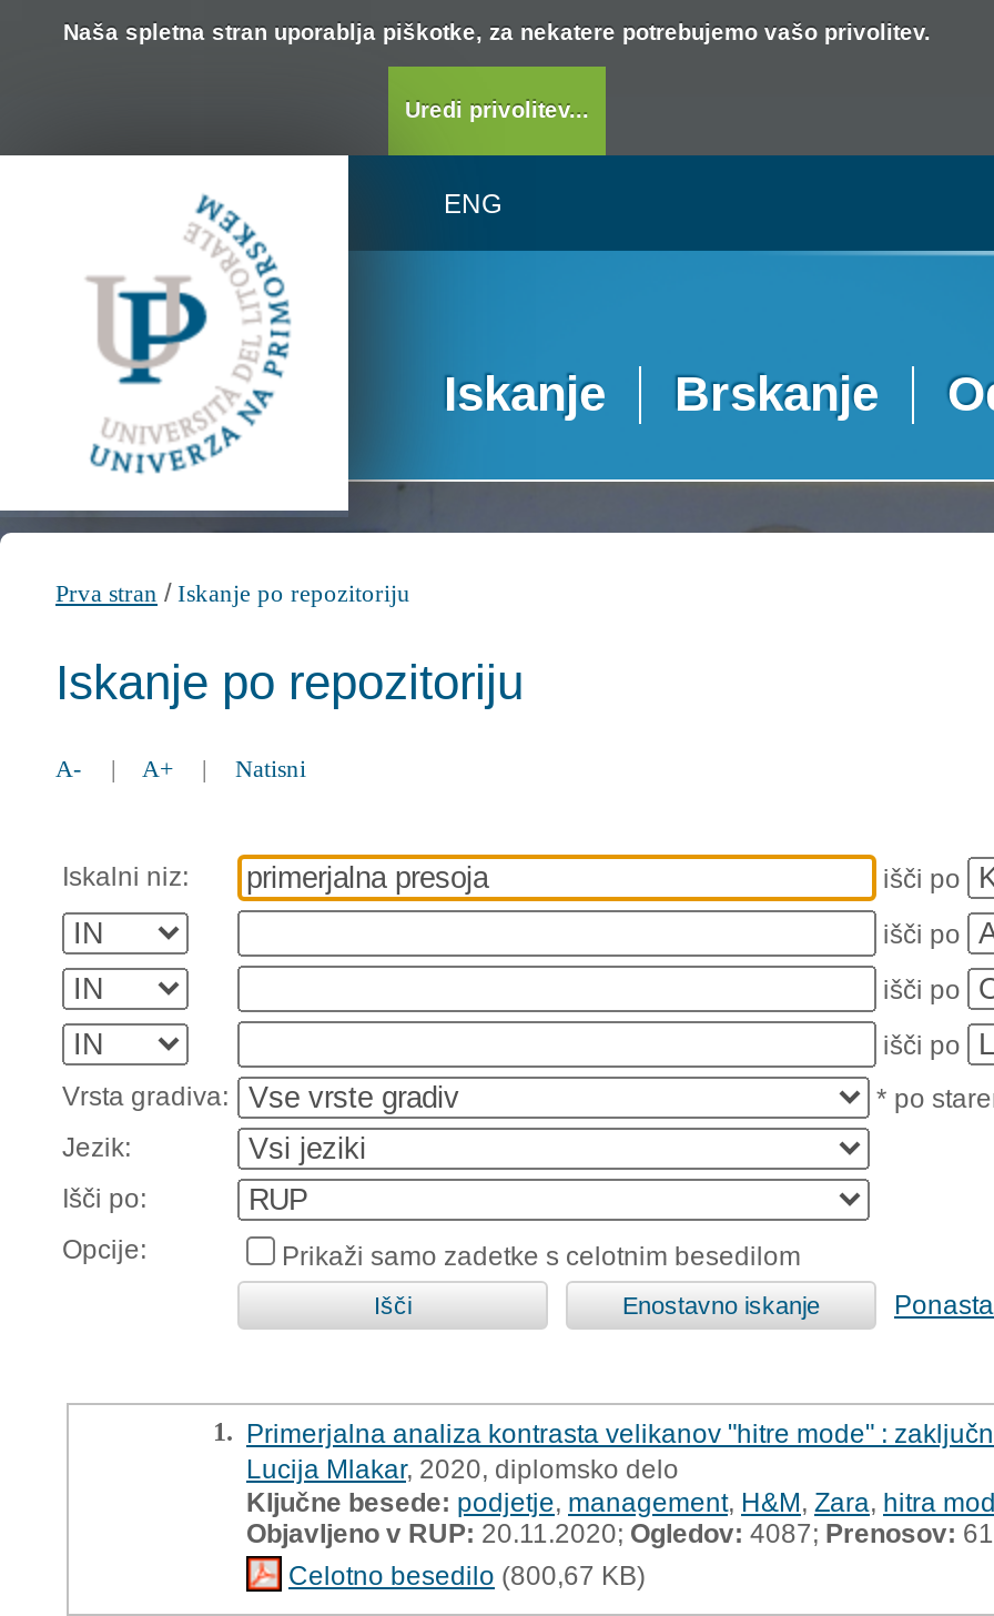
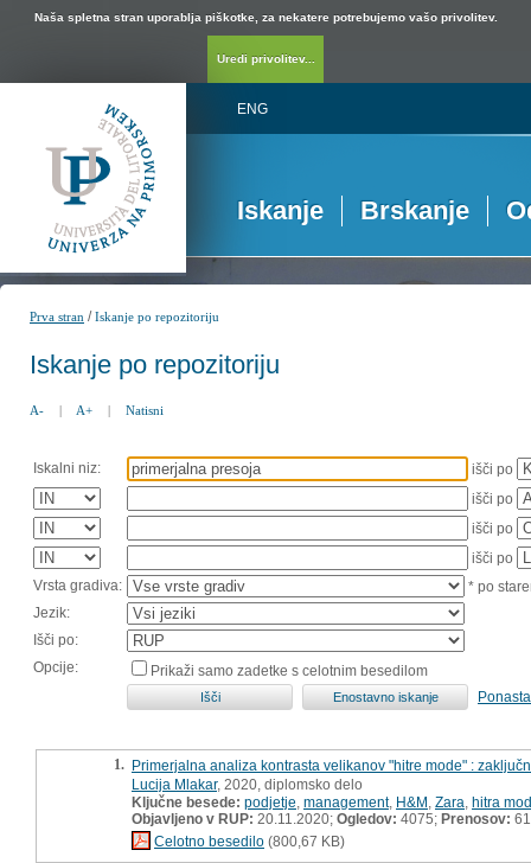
- Objavljeno v RUP:20.11.2020;Ogledov:4087;Prenosov:61
+ Objavljeno v RUP:20.11.2020;Ogledov:4075;Prenosov:61
